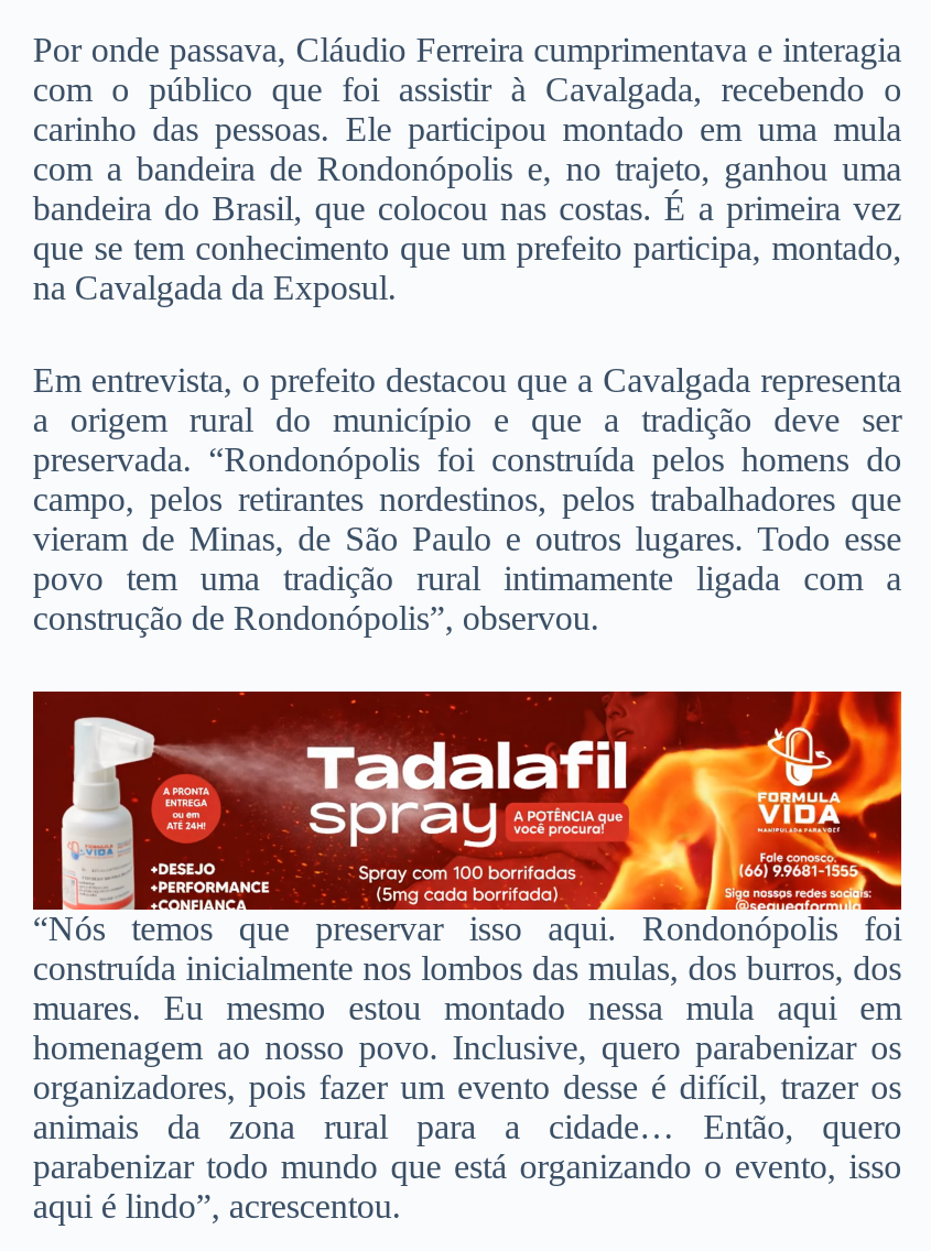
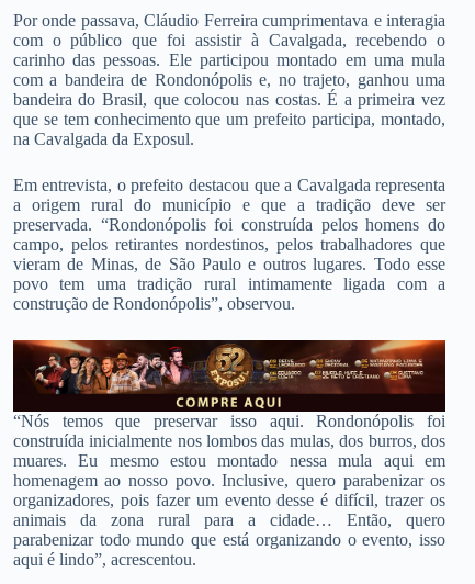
- [image]
+ [image]
